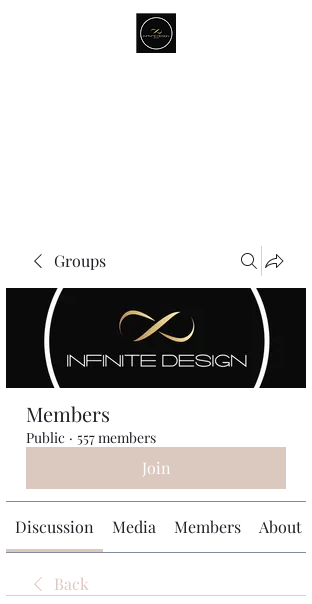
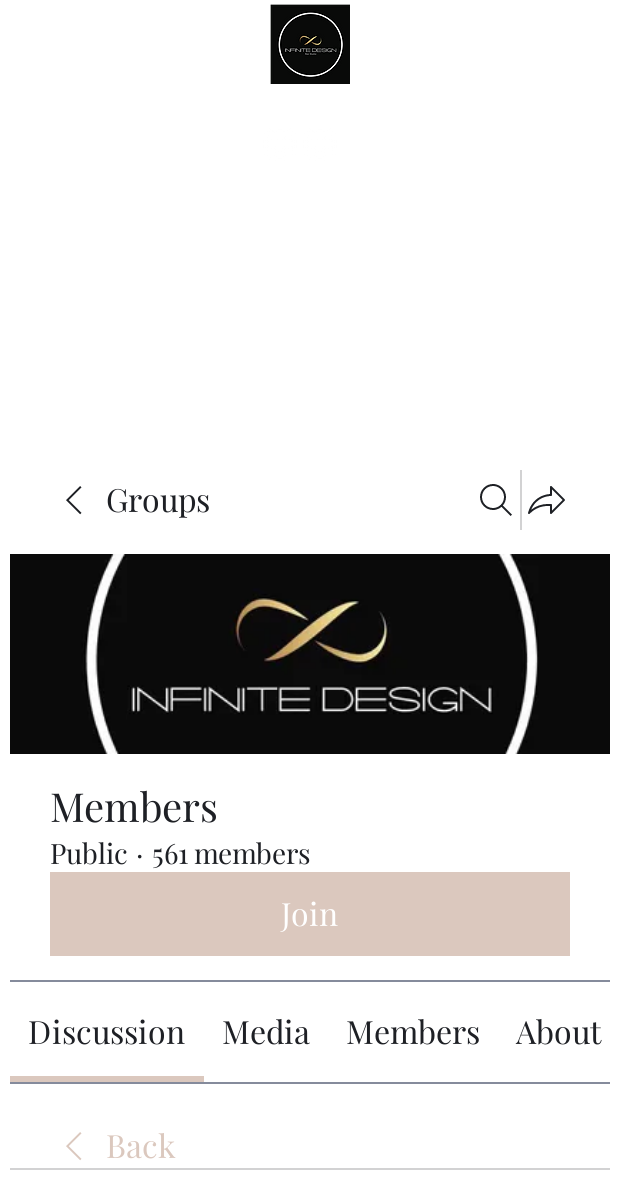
- Public · 557 members
+ Public · 561 members
